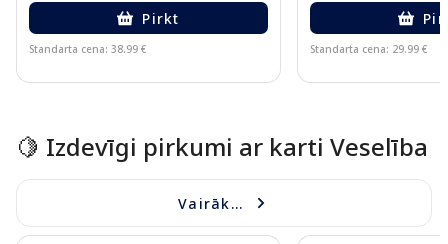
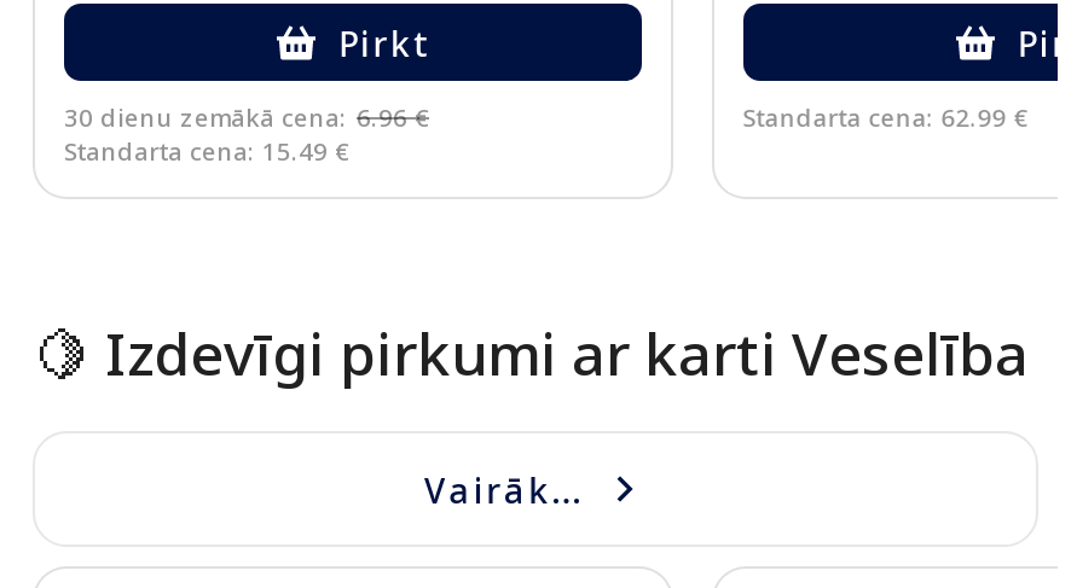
- Standarta cena: 38.99 €
+ 30 dienu zemākā cena: 6.96 €
+ Standarta cena: 15.49 €

- Standarta cena: 29.99 €
+ Standarta cena: 62.99 €
